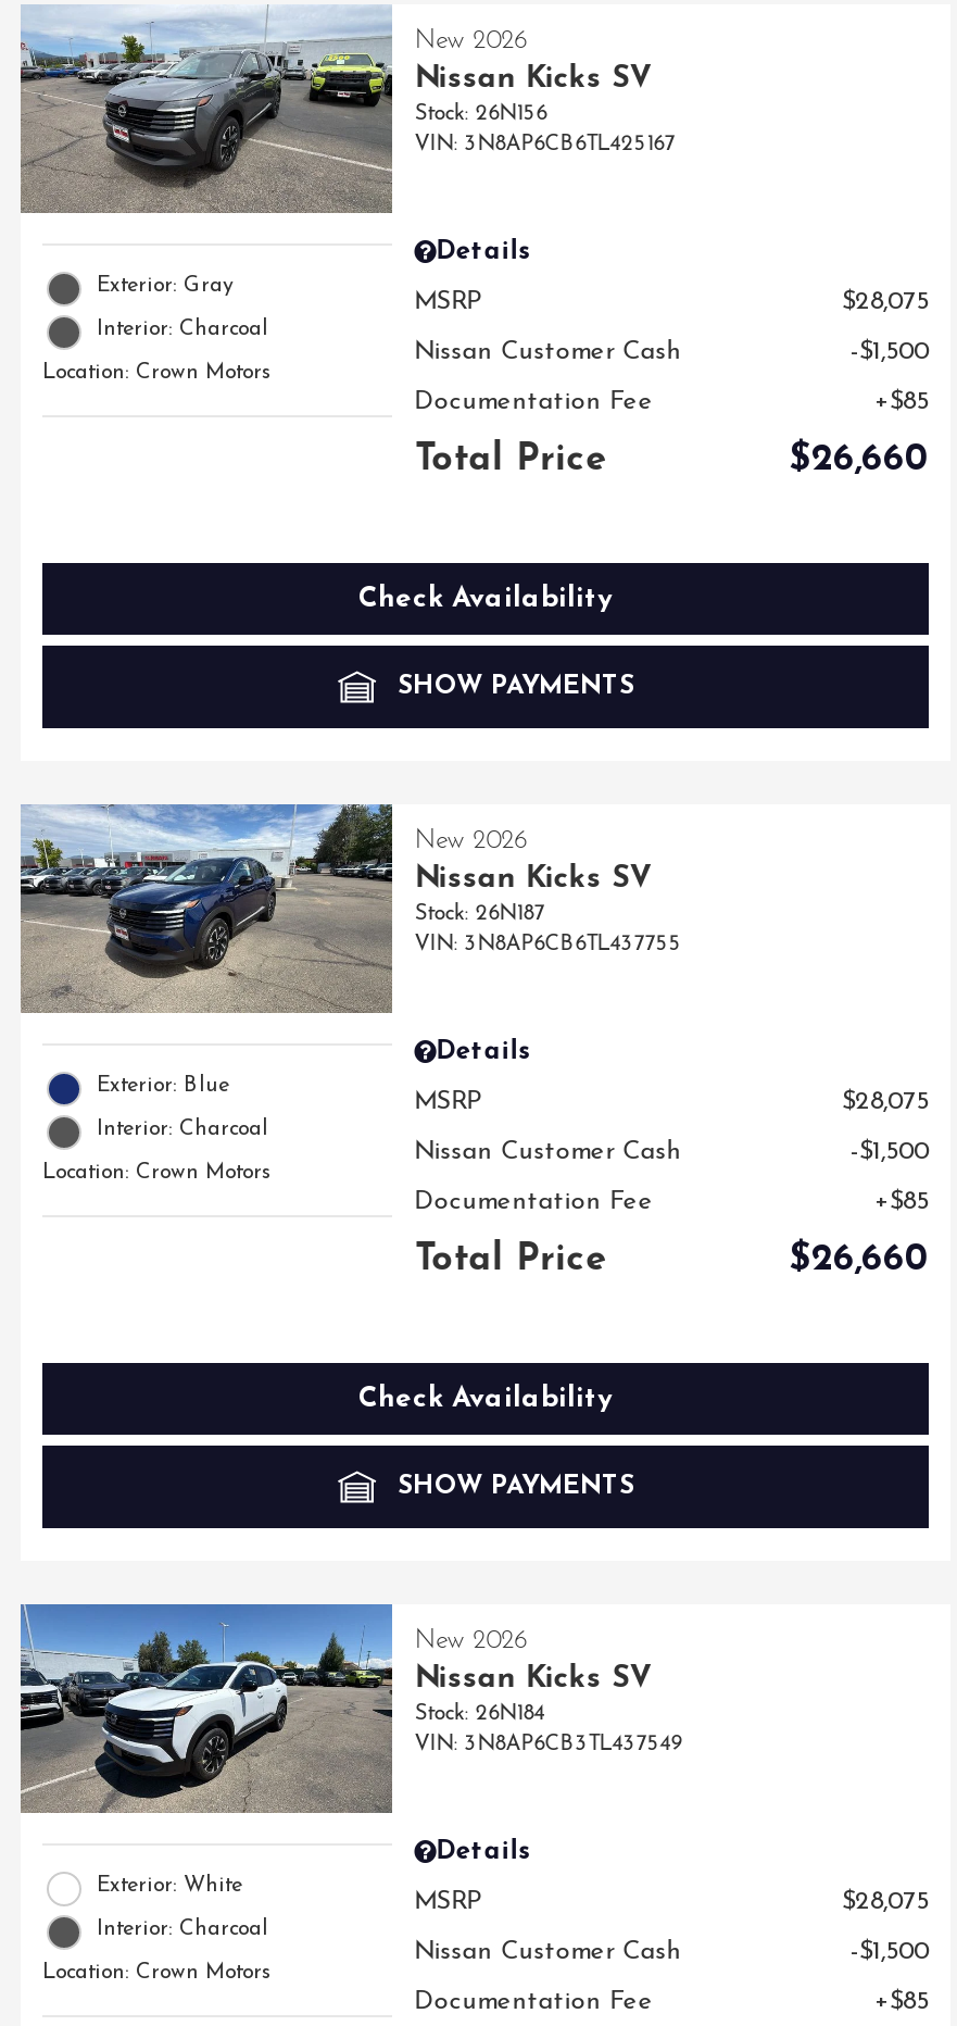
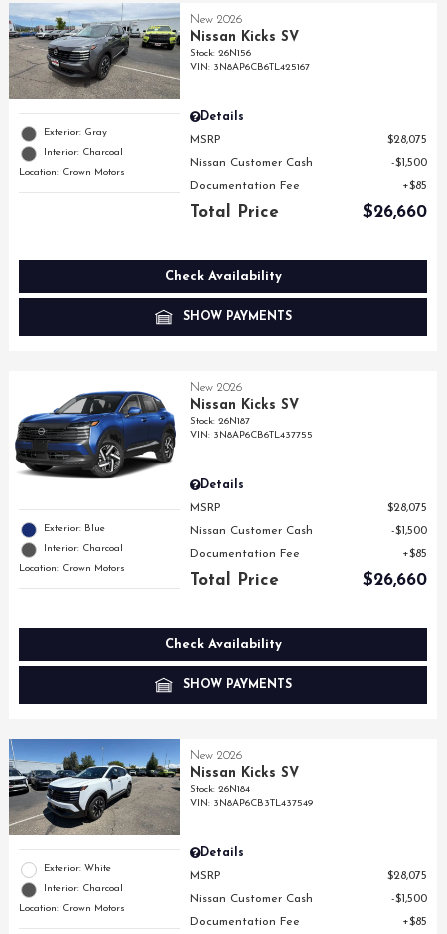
- [image]
+ [image]

moved down: Exterior: Blue | Interior: Charcoal | Location: Crown Motors
